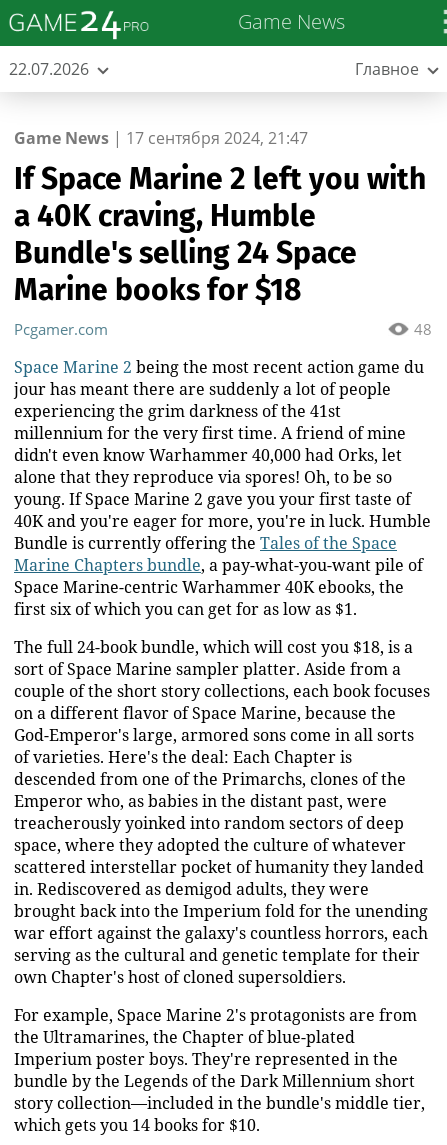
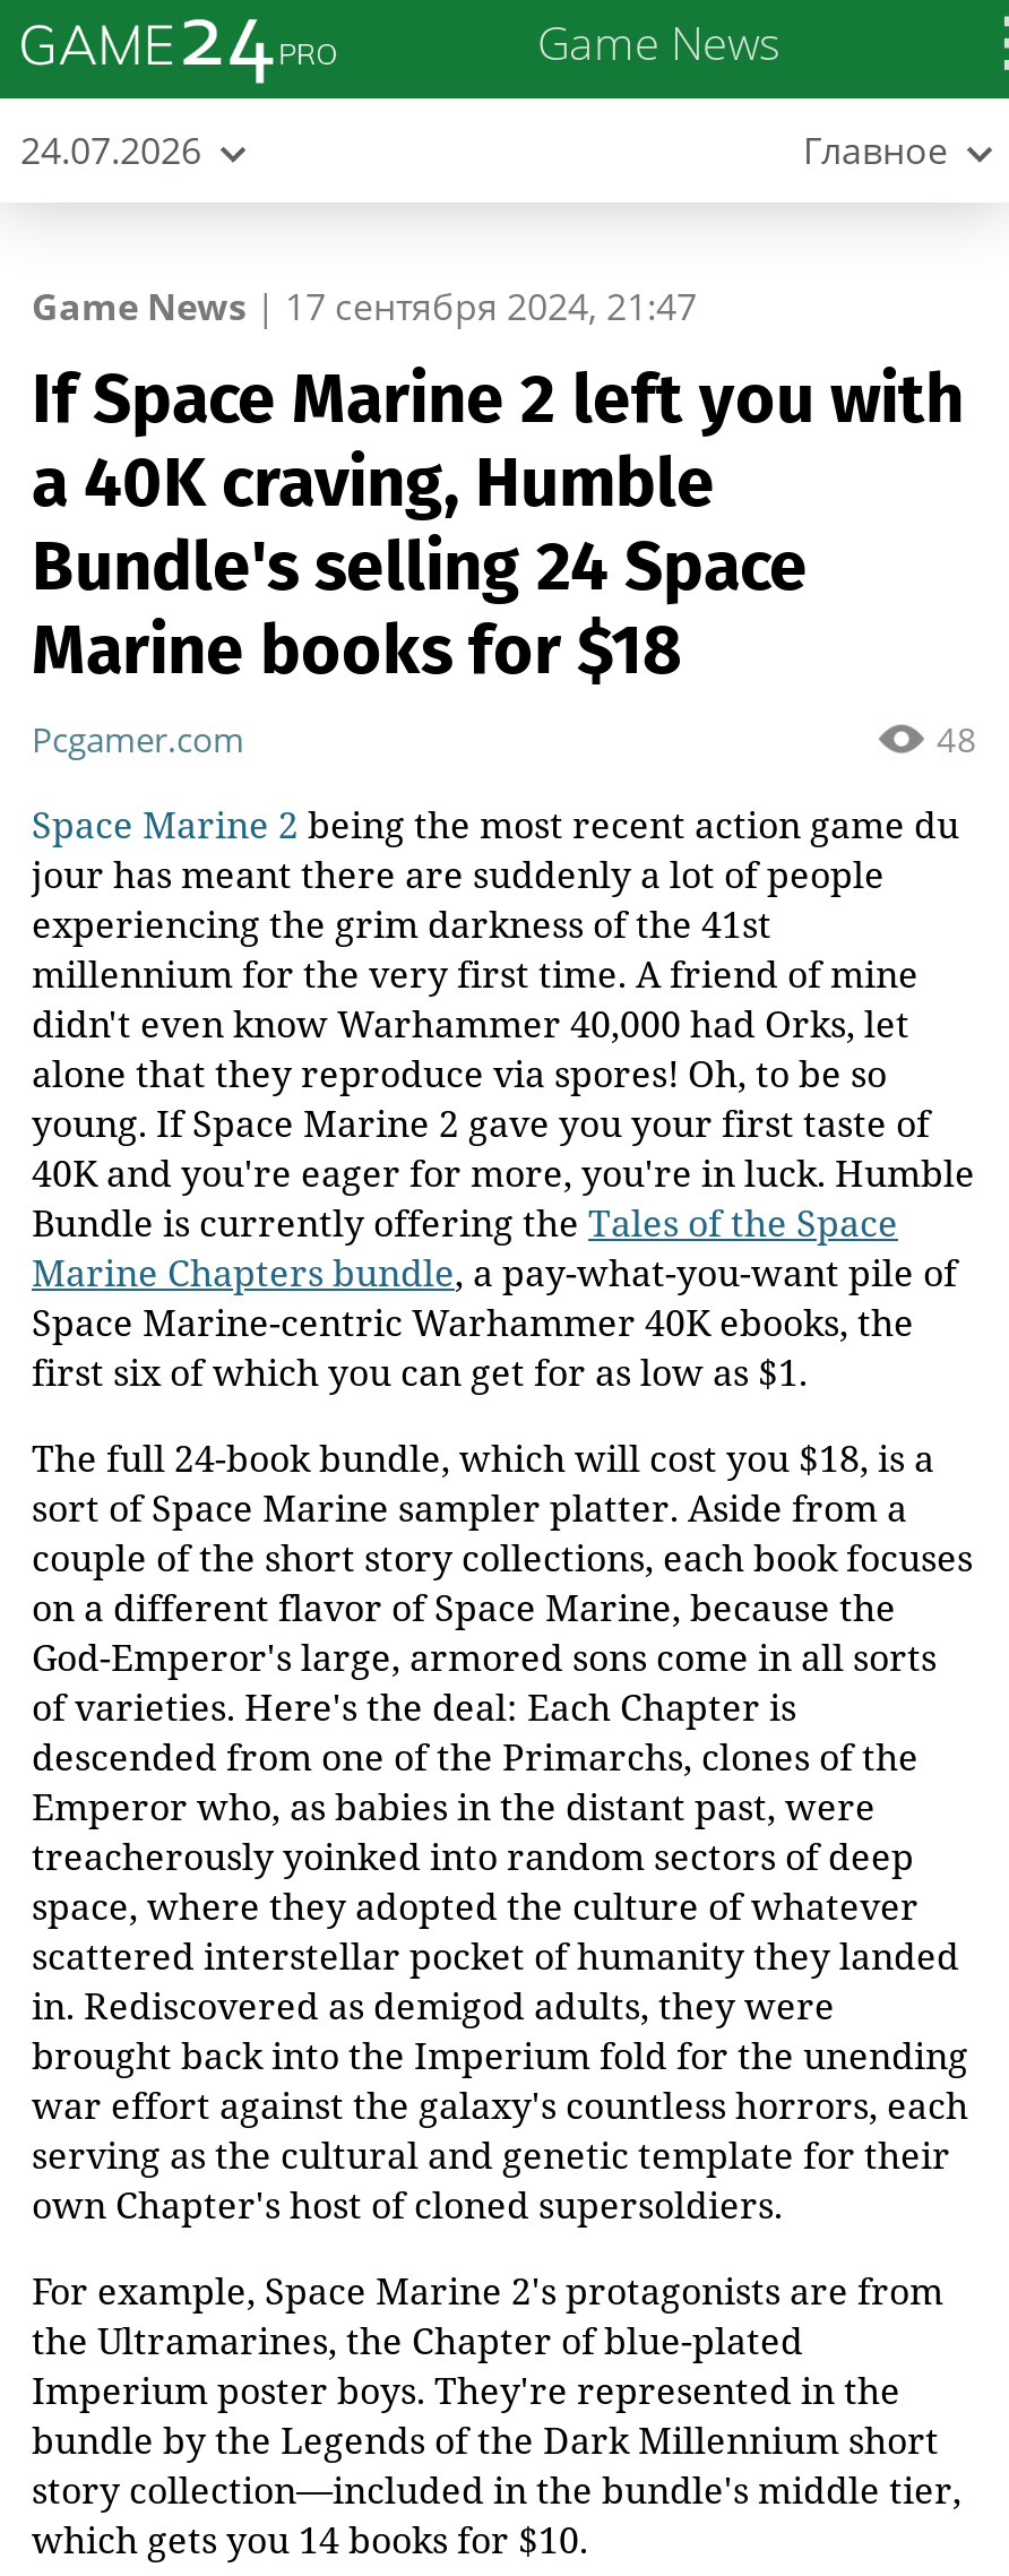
- 22.07.2026
+ 24.07.2026
